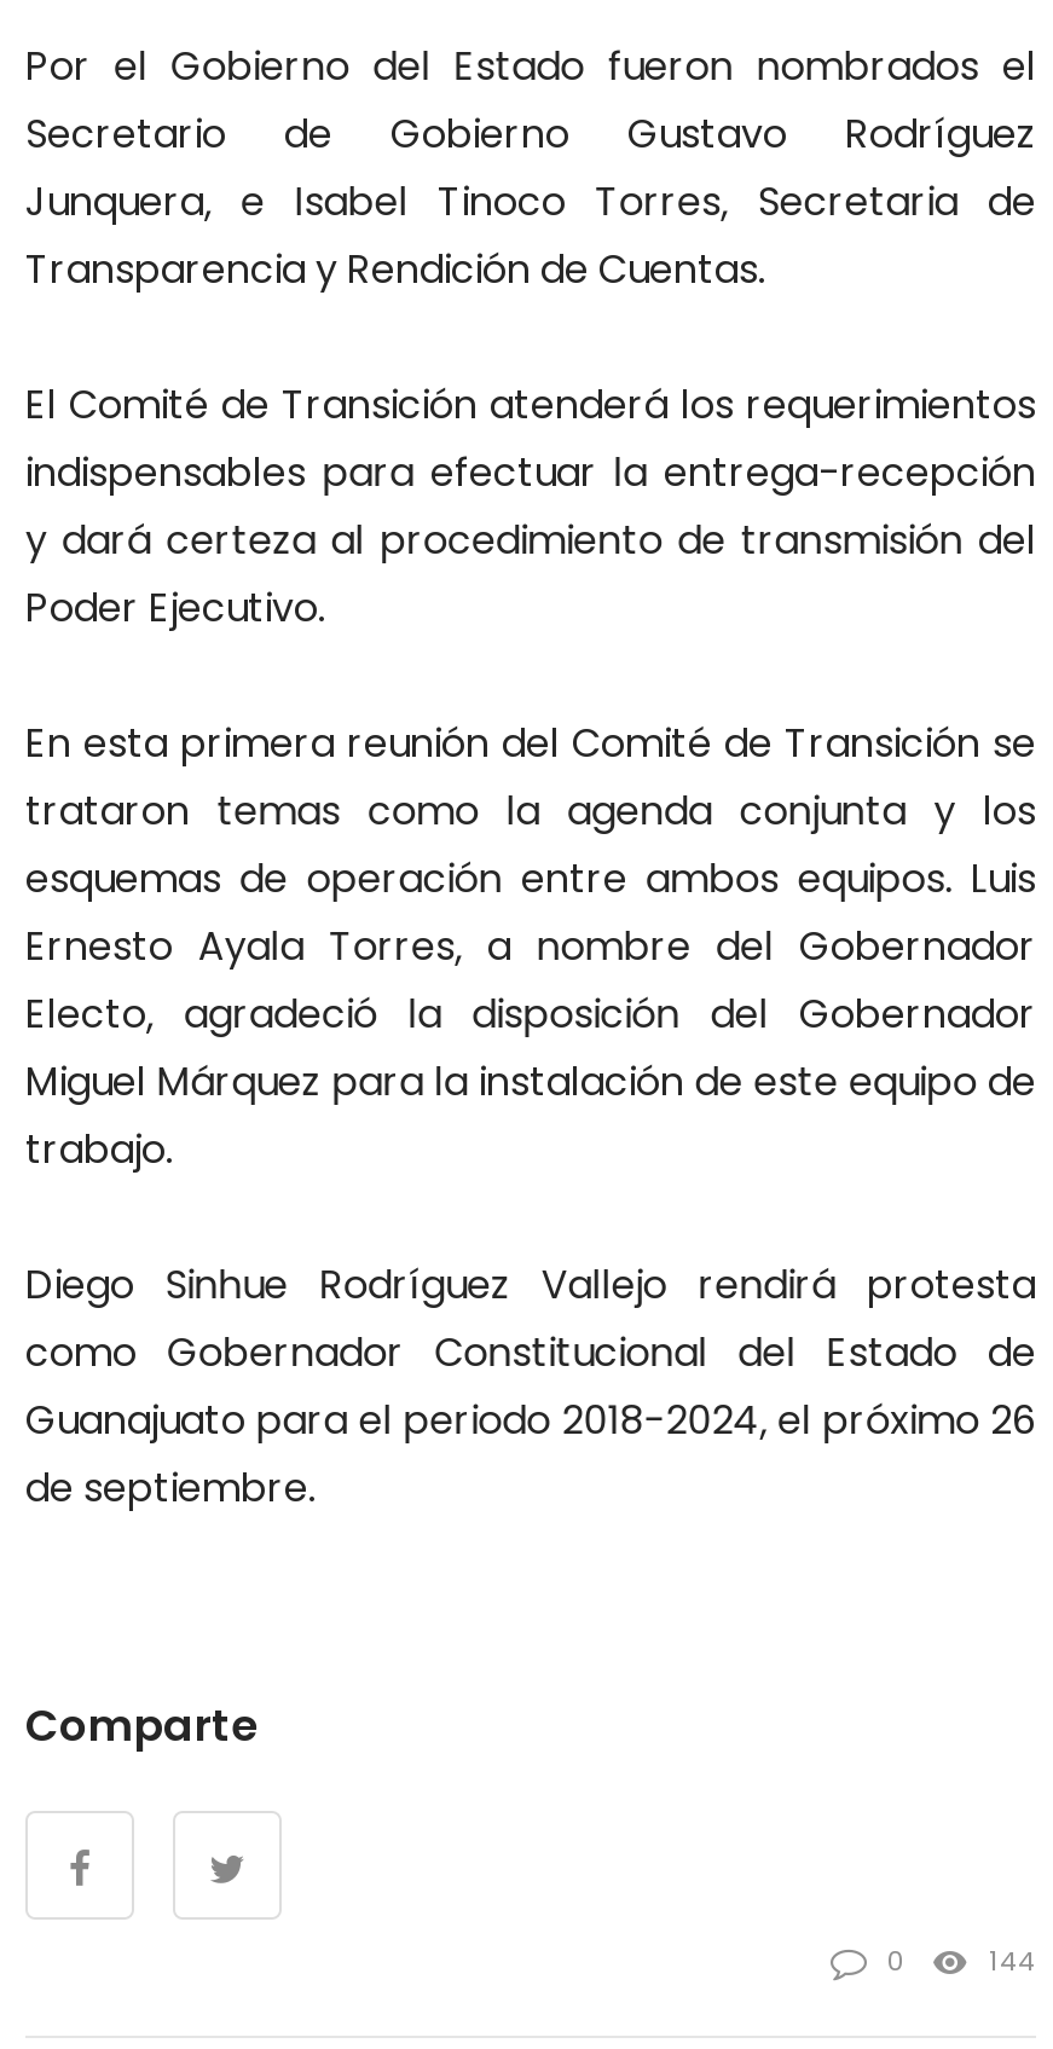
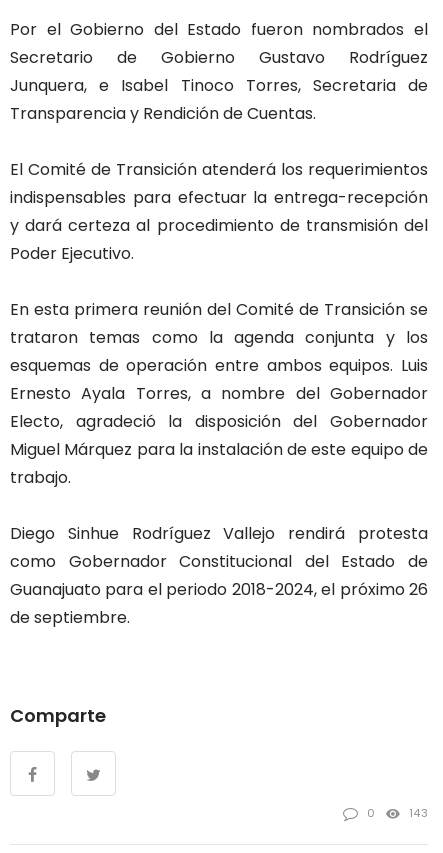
- 144
+ 143
